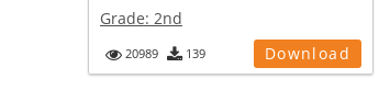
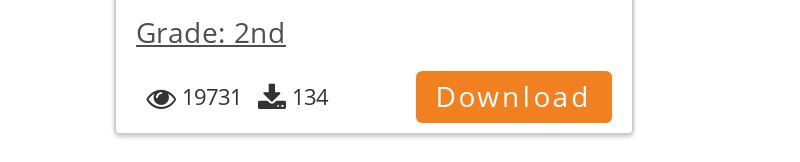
- 20989
+ 19731

- 139
+ 134
